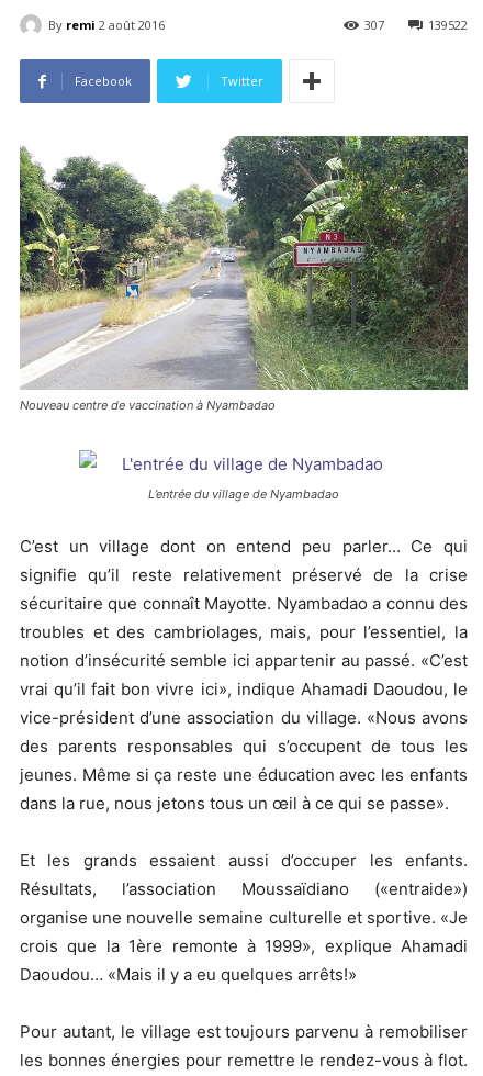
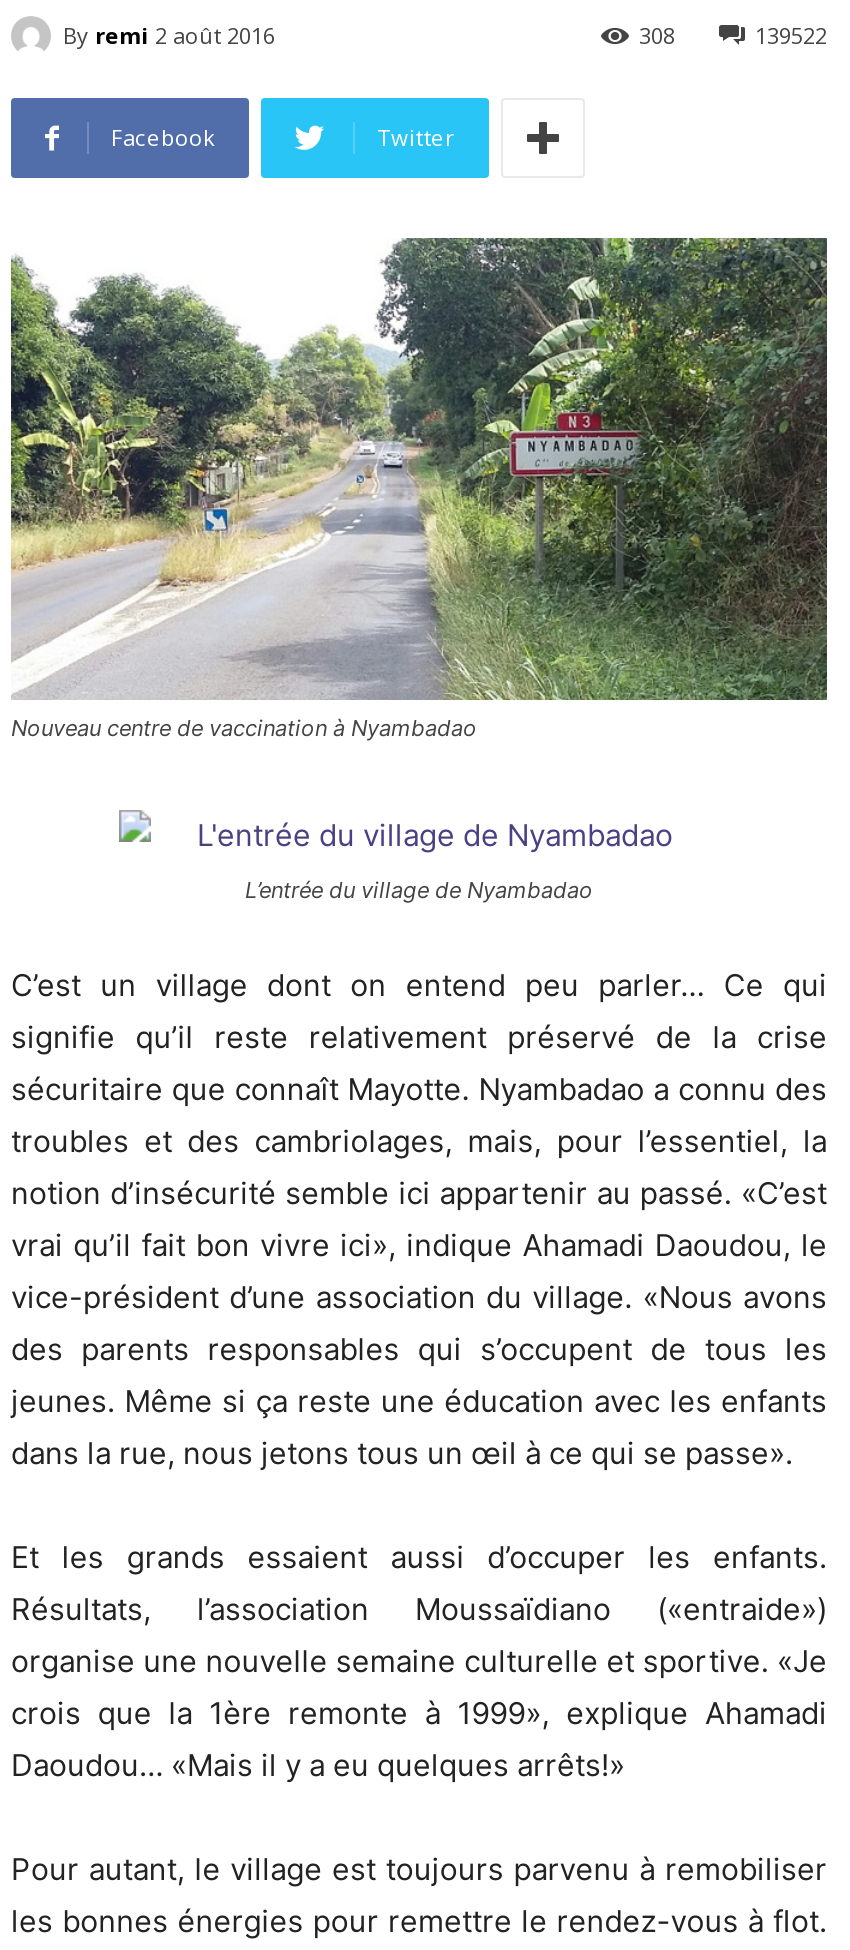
- 307
+ 308
